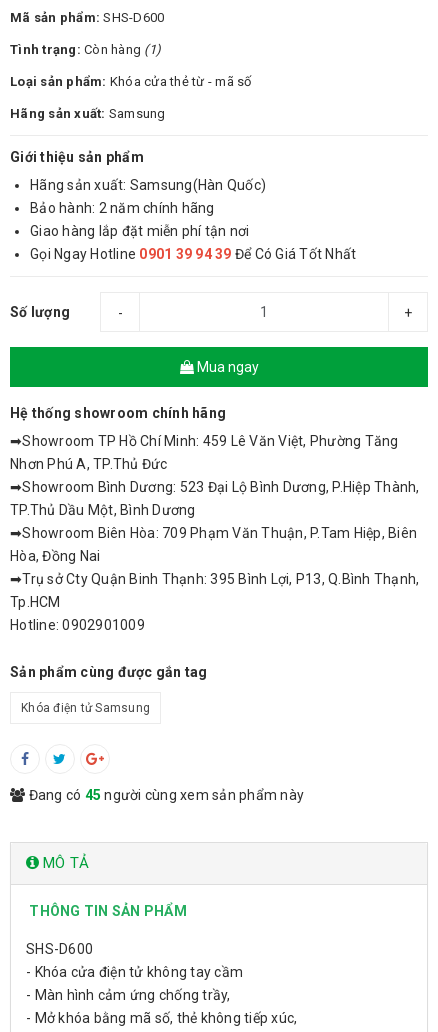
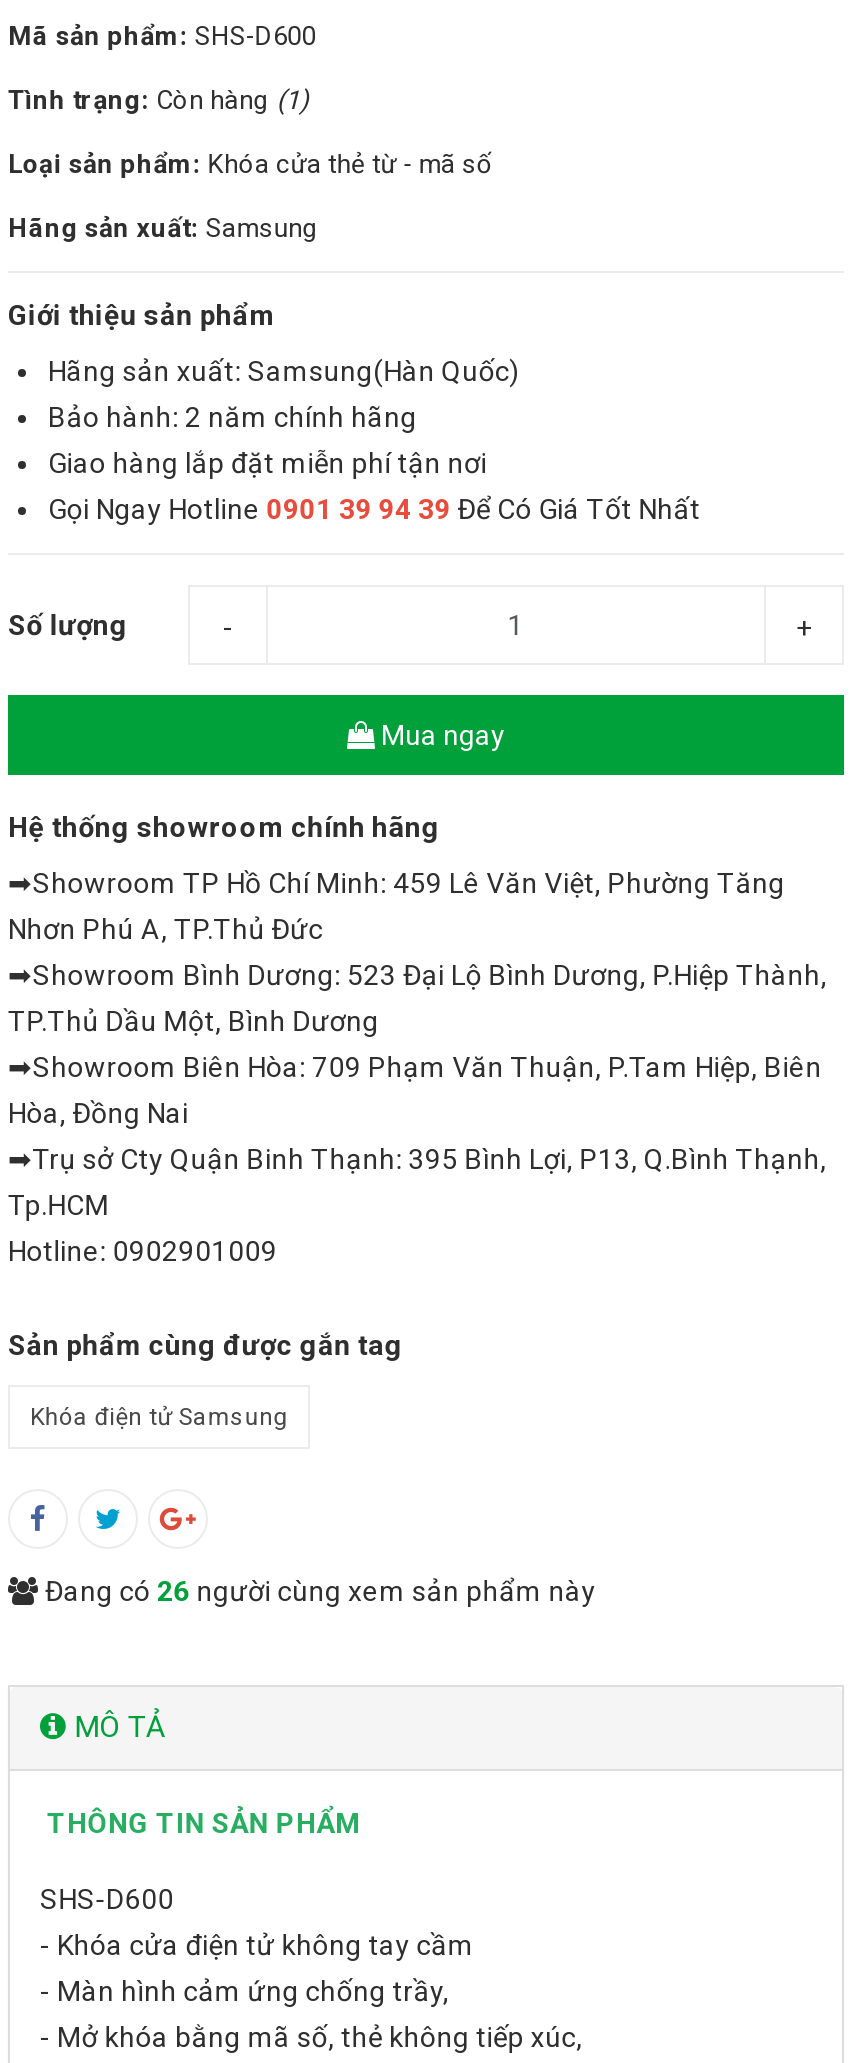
- Đang có 45 người cùng xem sản phẩm này
+ Đang có 26 người cùng xem sản phẩm này
